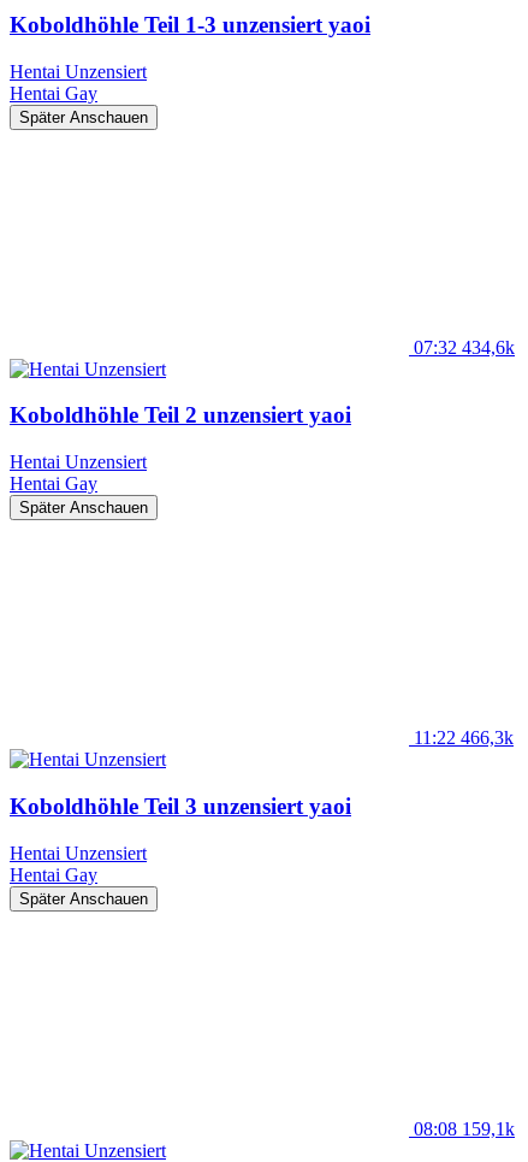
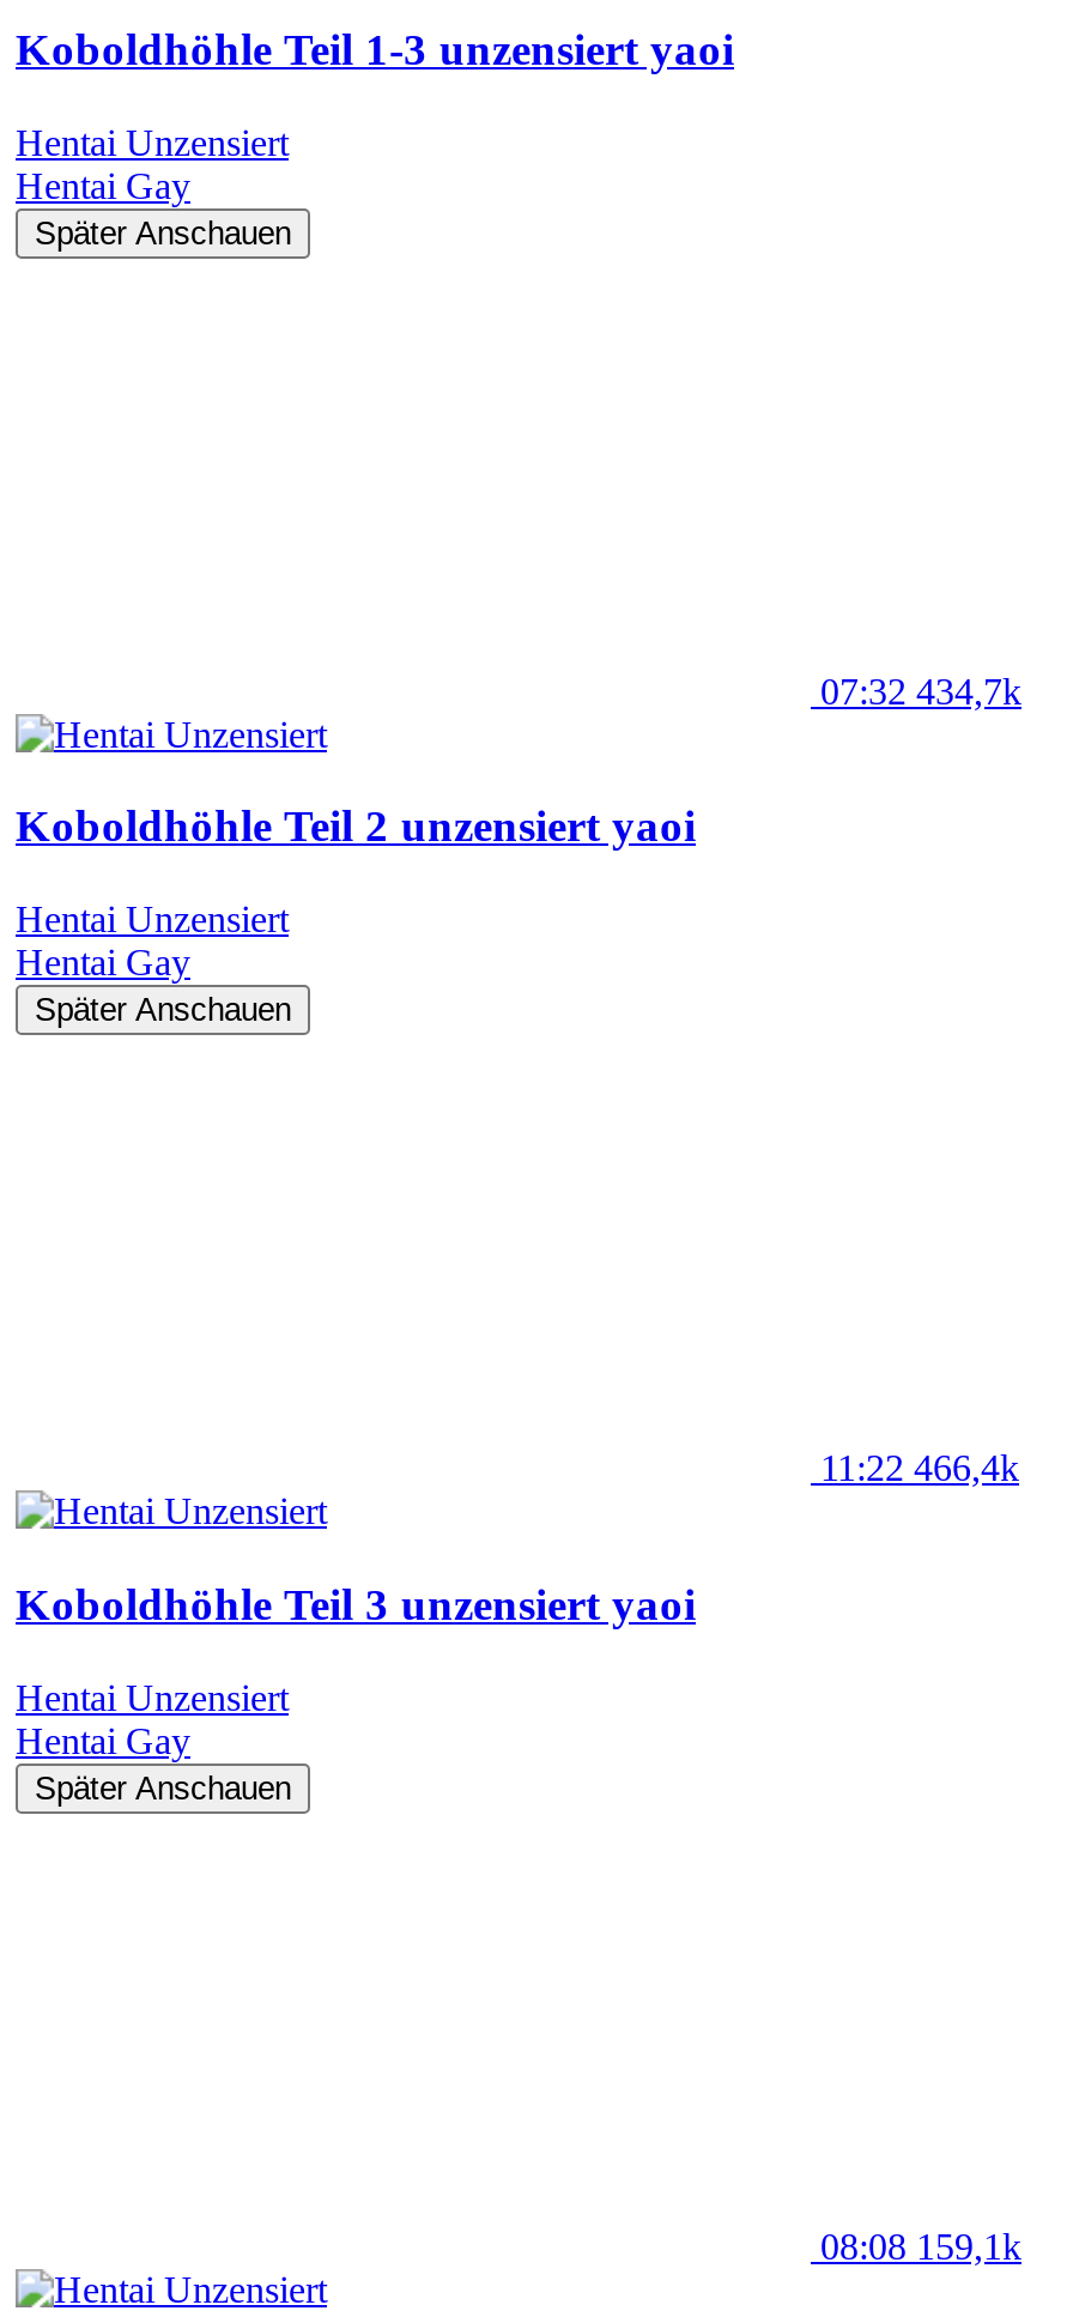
- 07:32 434,6k
+ 07:32 434,7k

- 11:22 466,3k
+ 11:22 466,4k
